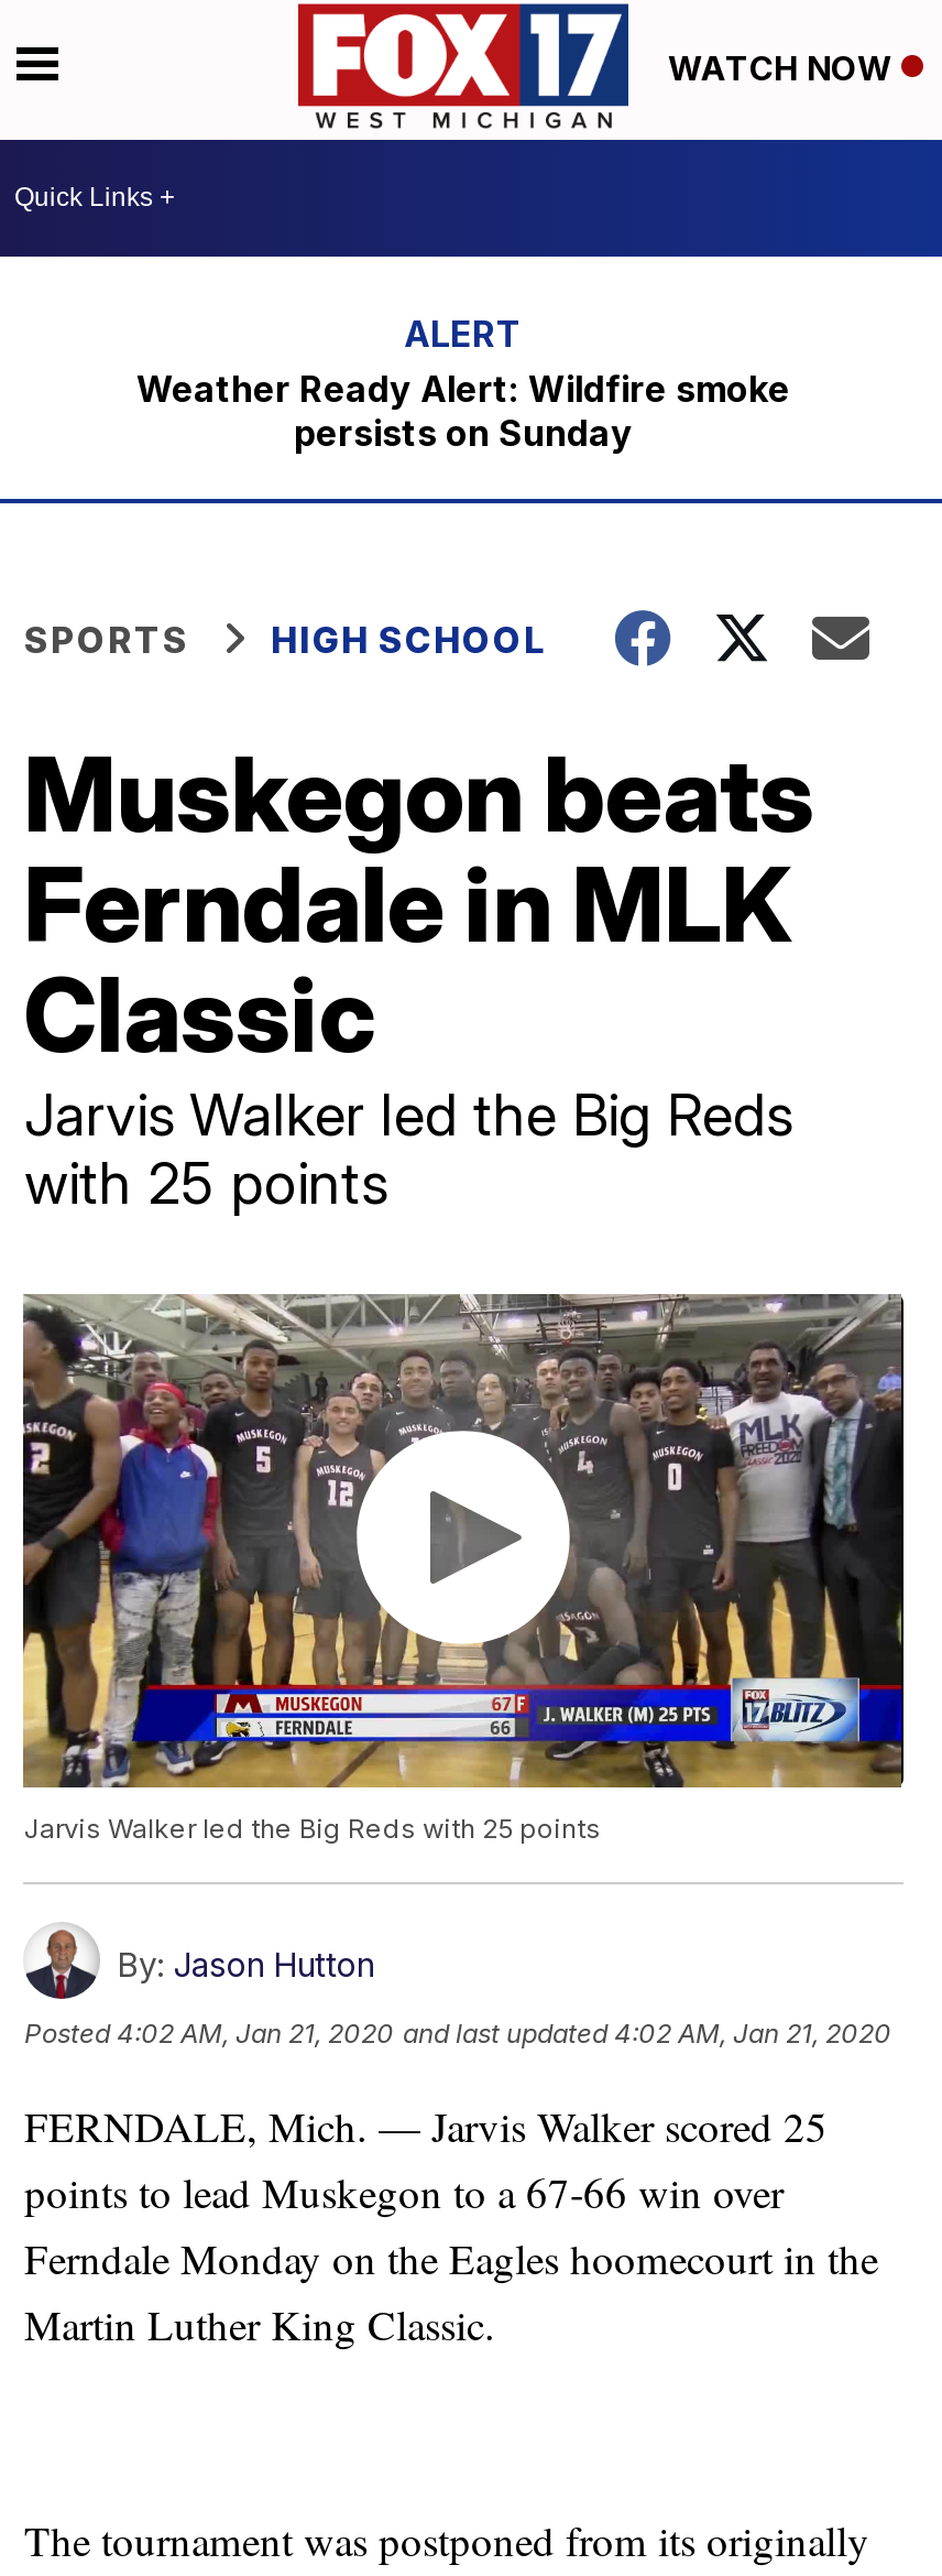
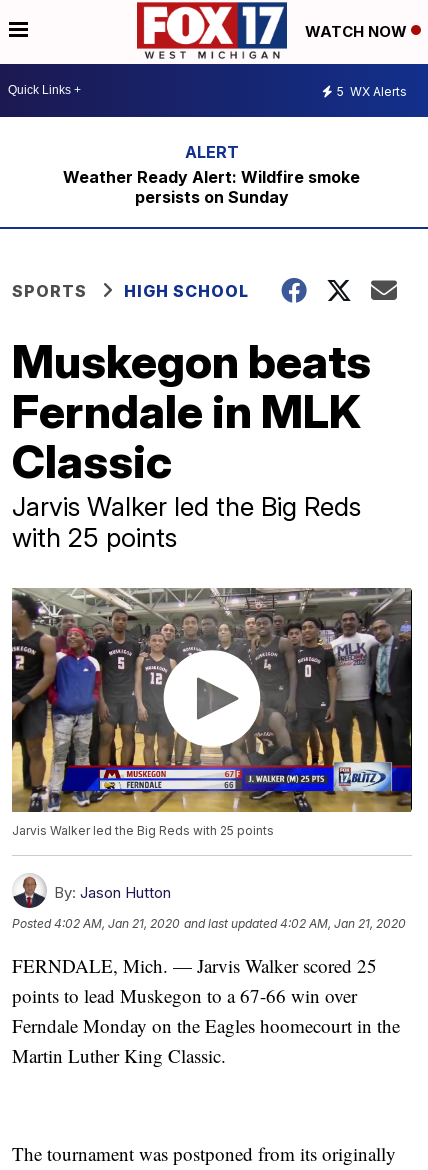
+ 5 WX Alerts
